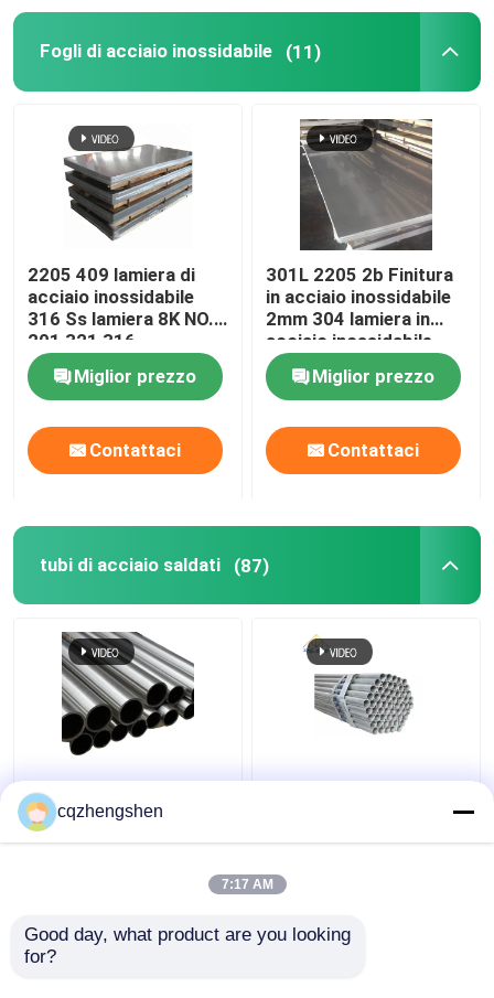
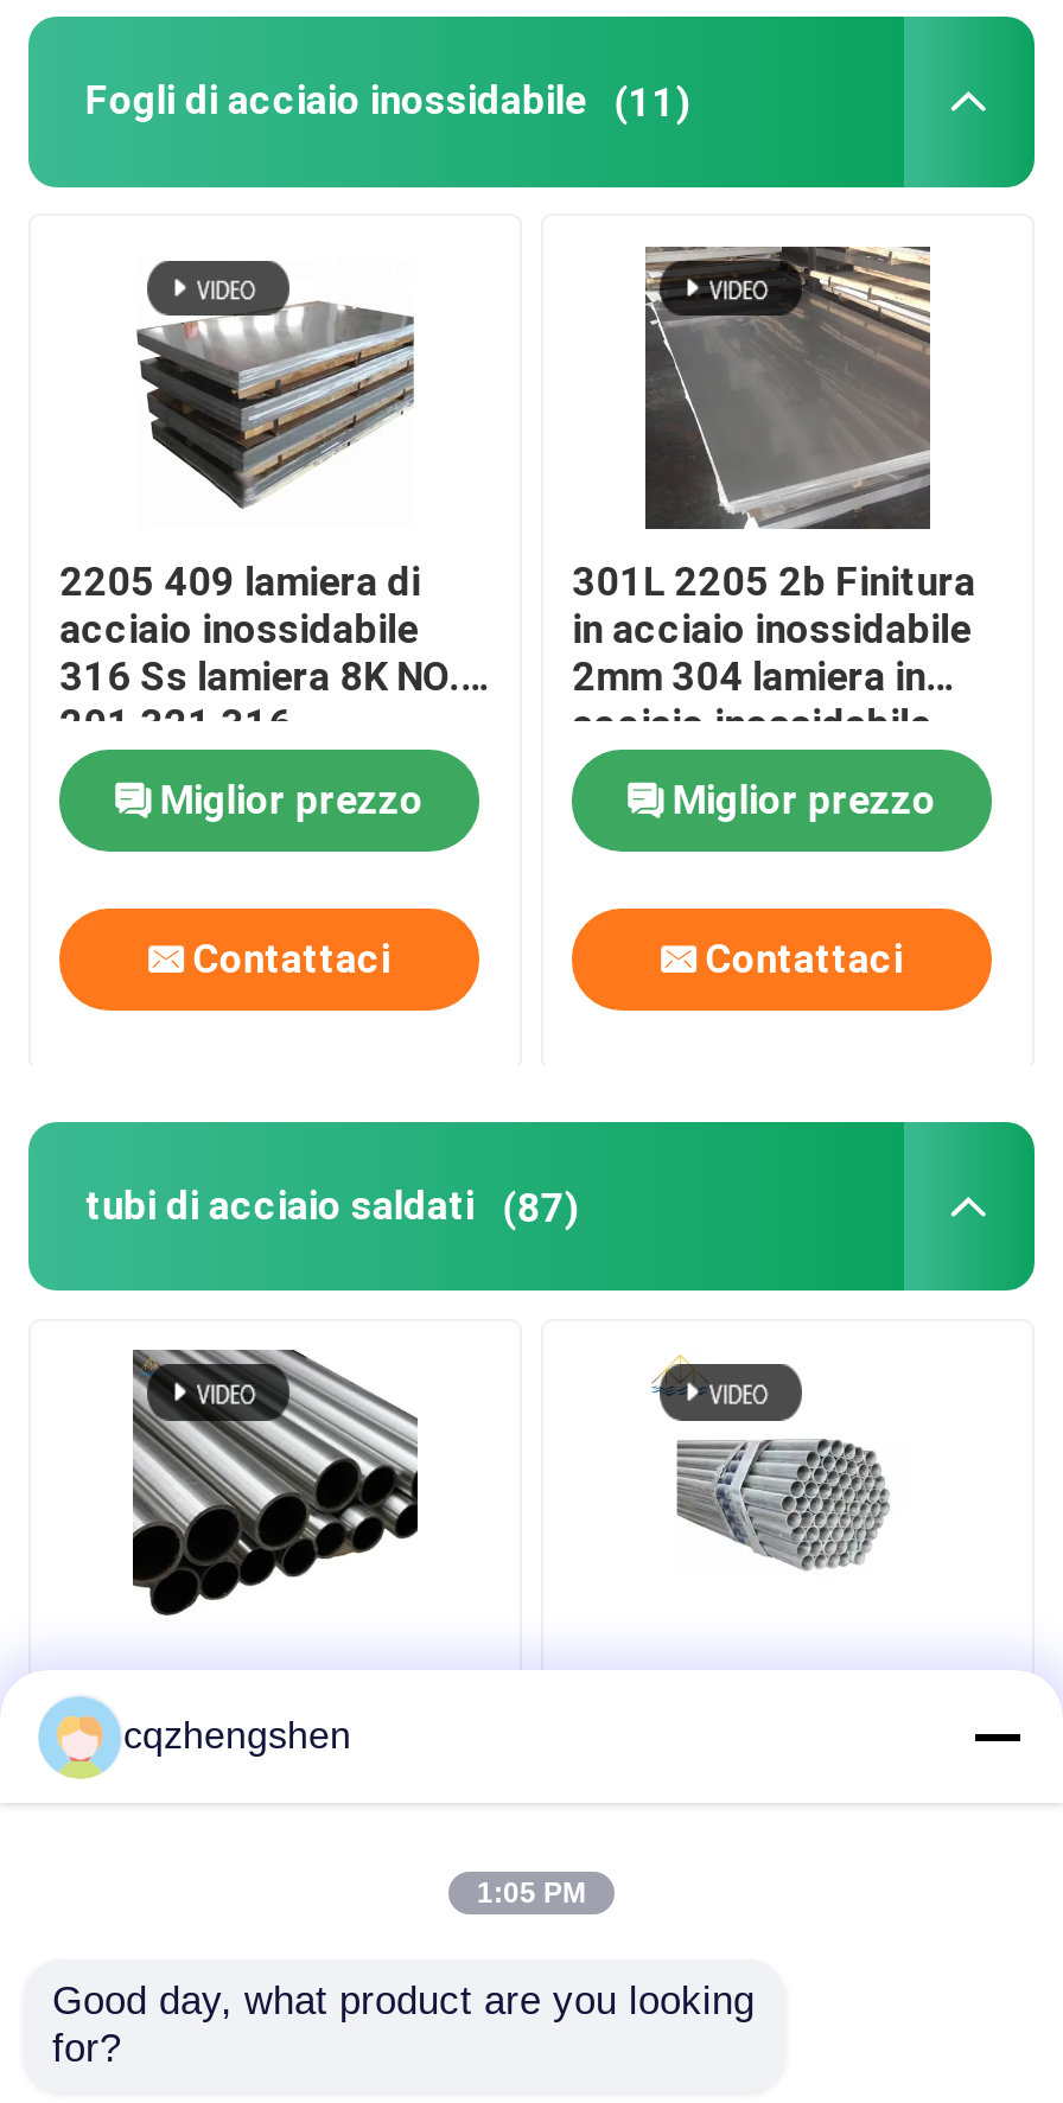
- 7:17 AM
+ 1:05 PM
